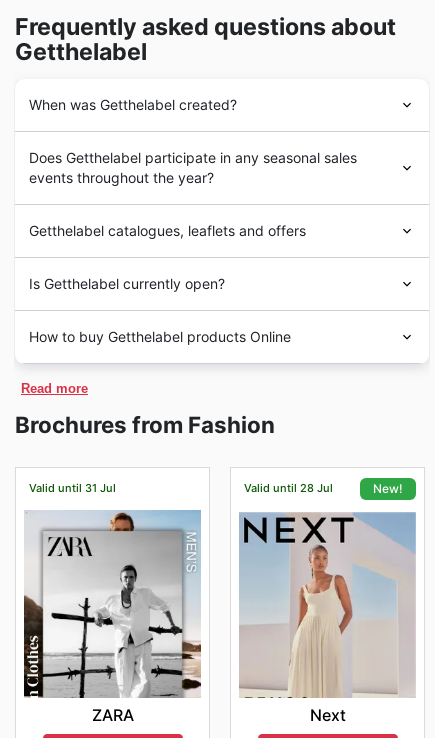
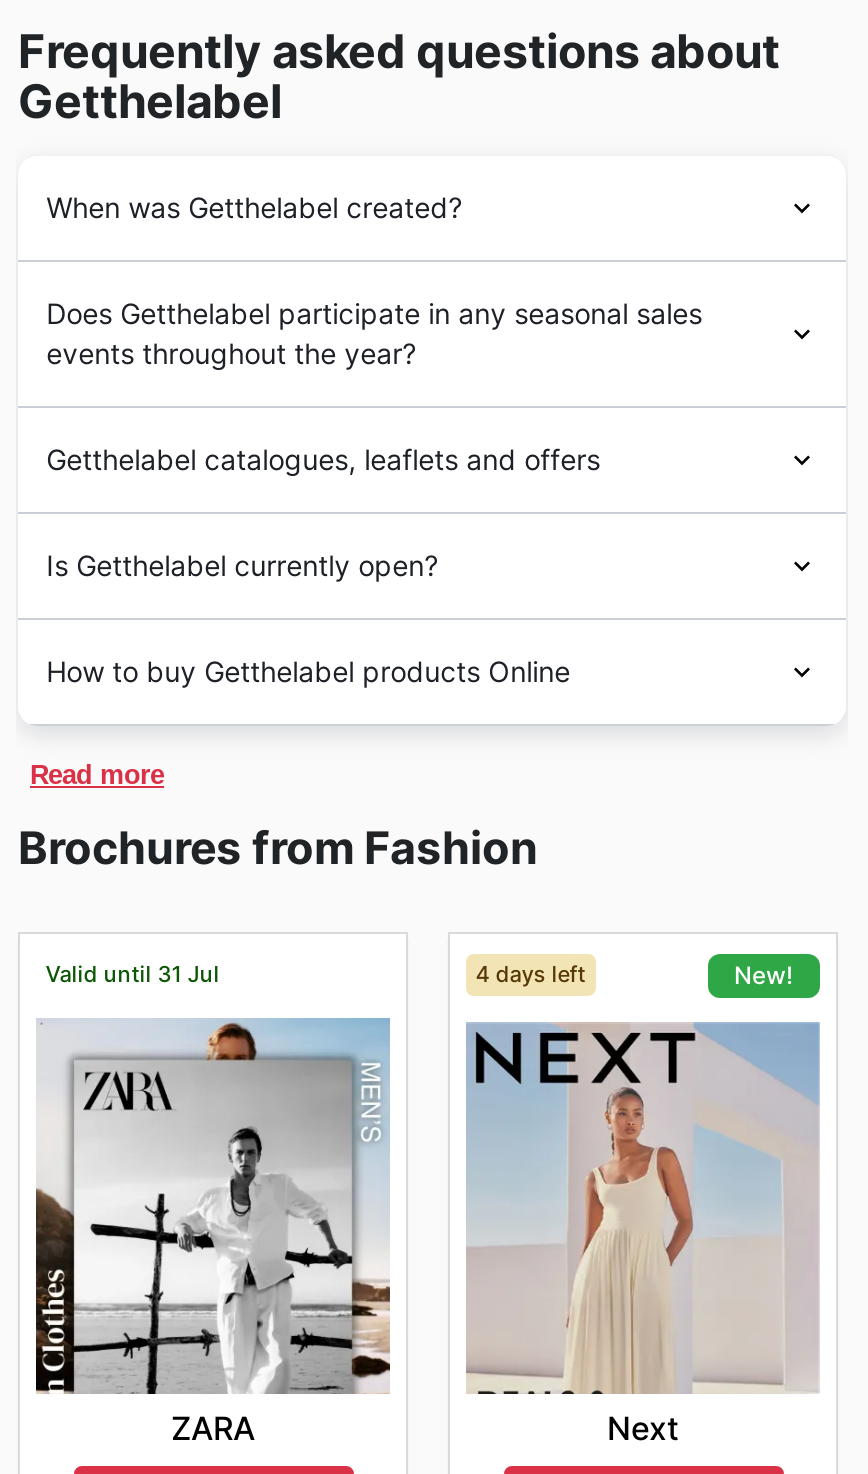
- Valid until 28 Jul
+ 4 days left
